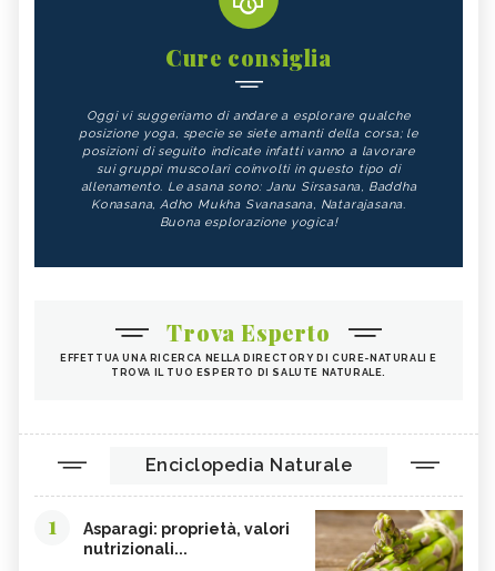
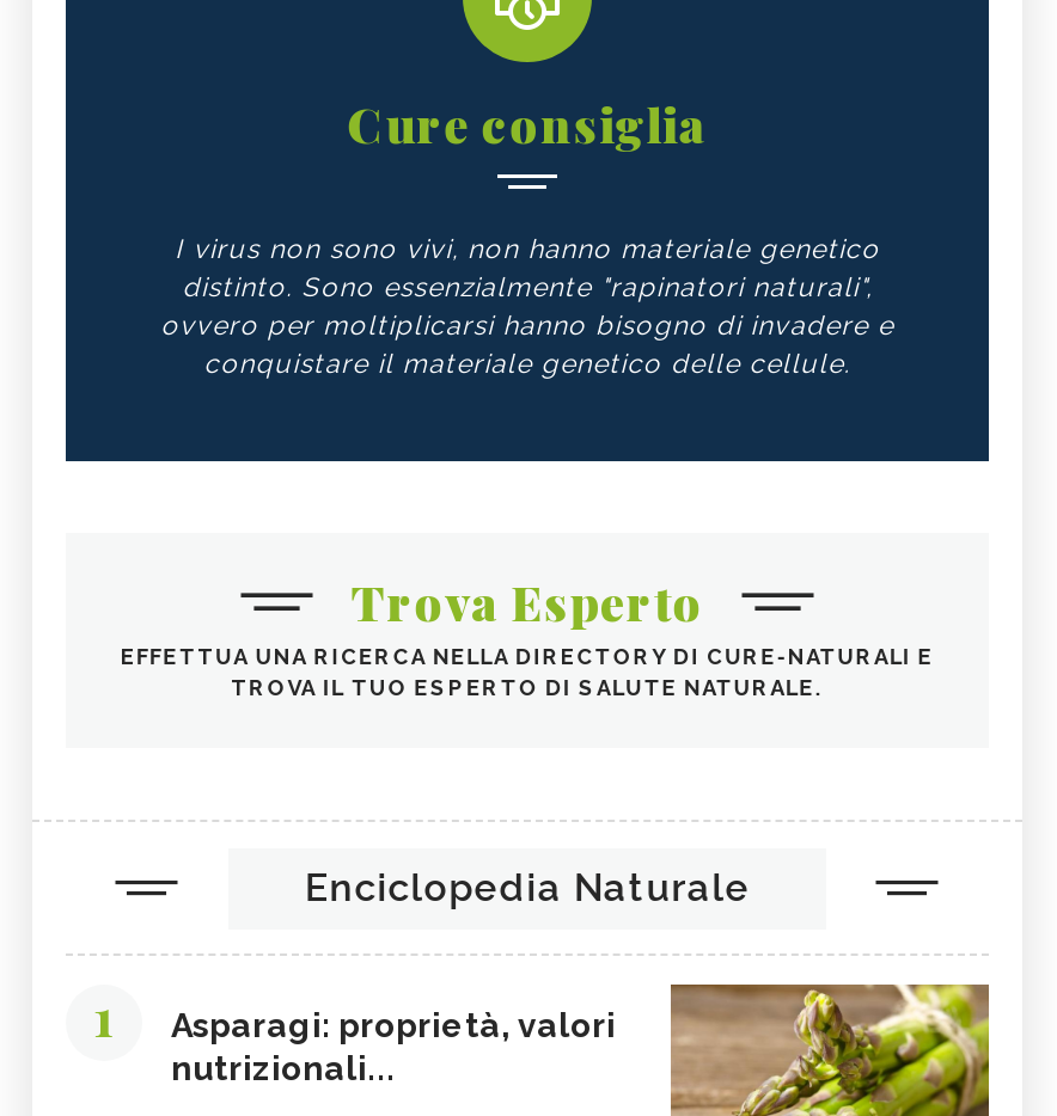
- Oggi vi suggeriamo di andare a esplorare qualche
- posizione yoga, specie se siete amanti della corsa; le
- posizioni di seguito indicate infatti vanno a lavorare
- sui gruppi muscolari coinvolti in questo tipo di
- allenamento. Le asana sono: Janu Sirsasana, Baddha
- Konasana, Adho Mukha Svanasana, Natarajasana.
- Buona esplorazione yogica!
+ I virus non sono vivi, non hanno materiale genetico
+ distinto. Sono essenzialmente "rapinatori naturali",
+ ovvero per moltiplicarsi hanno bisogno di invadere e
+ conquistare il materiale genetico delle cellule.
